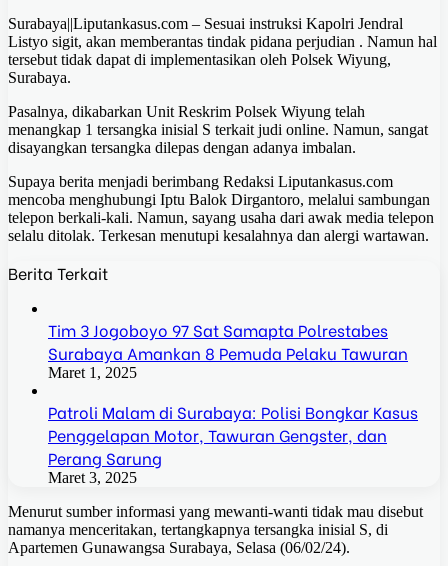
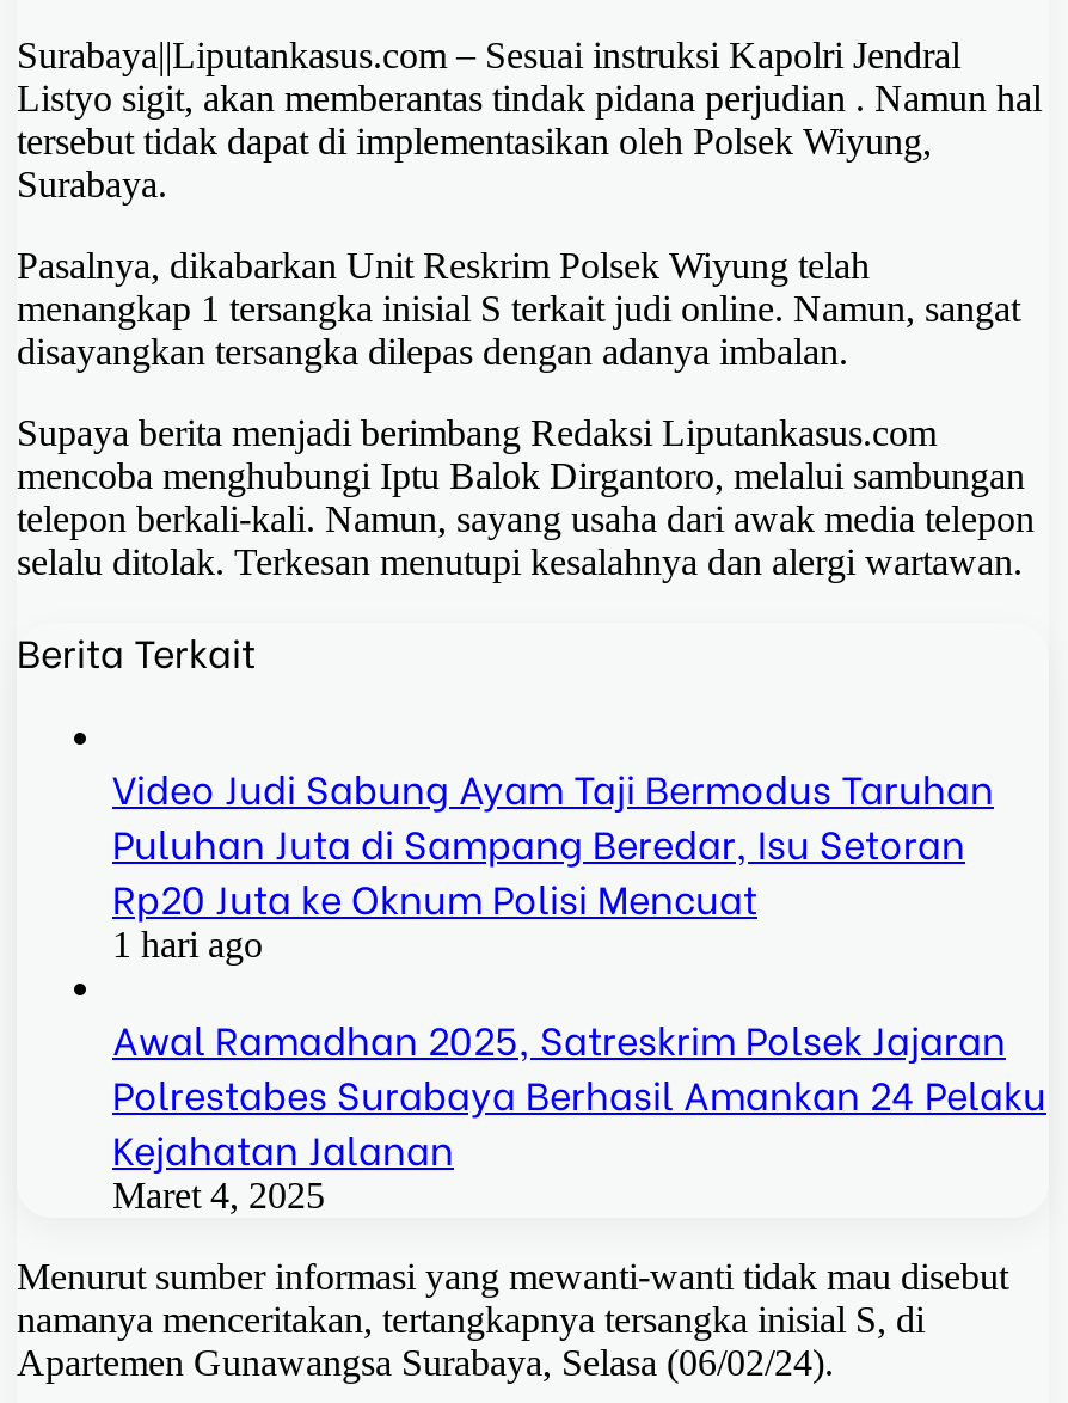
- Tim 3 Jogoboyo 97 Sat Samapta Polrestabes
- Surabaya Amankan 8 Pemuda Pelaku Tawuran
- Maret 1, 2025
+ Video Judi Sabung Ayam Taji Bermodus Taruhan
+ Puluhan Juta di Sampang Beredar, Isu Setoran
+ Rp20 Juta ke Oknum Polisi Mencuat
+ 1 hari ago

- Patroli Malam di Surabaya: Polisi Bongkar Kasus
- Penggelapan Motor, Tawuran Gengster, dan
- Perang Sarung
- Maret 3, 2025
+ Awal Ramadhan 2025, Satreskrim Polsek Jajaran
+ Polrestabes Surabaya Berhasil Amankan 24 Pelaku
+ Kejahatan Jalanan
+ Maret 4, 2025
